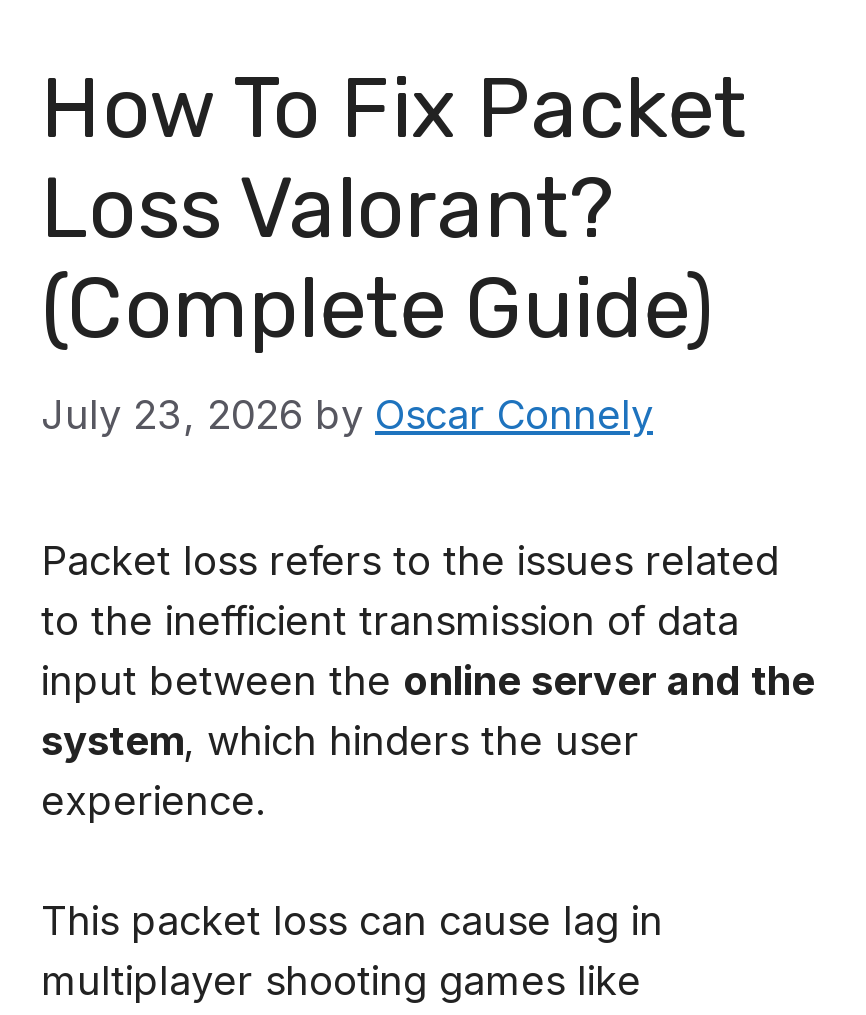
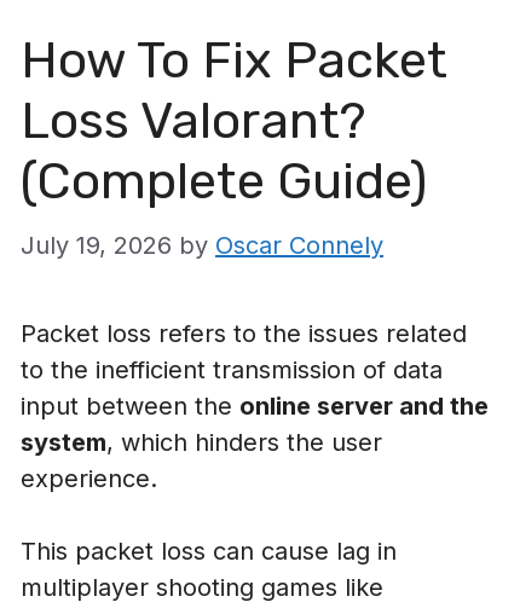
- July 23, 2026 by Oscar Connely
+ July 19, 2026 by Oscar Connely
